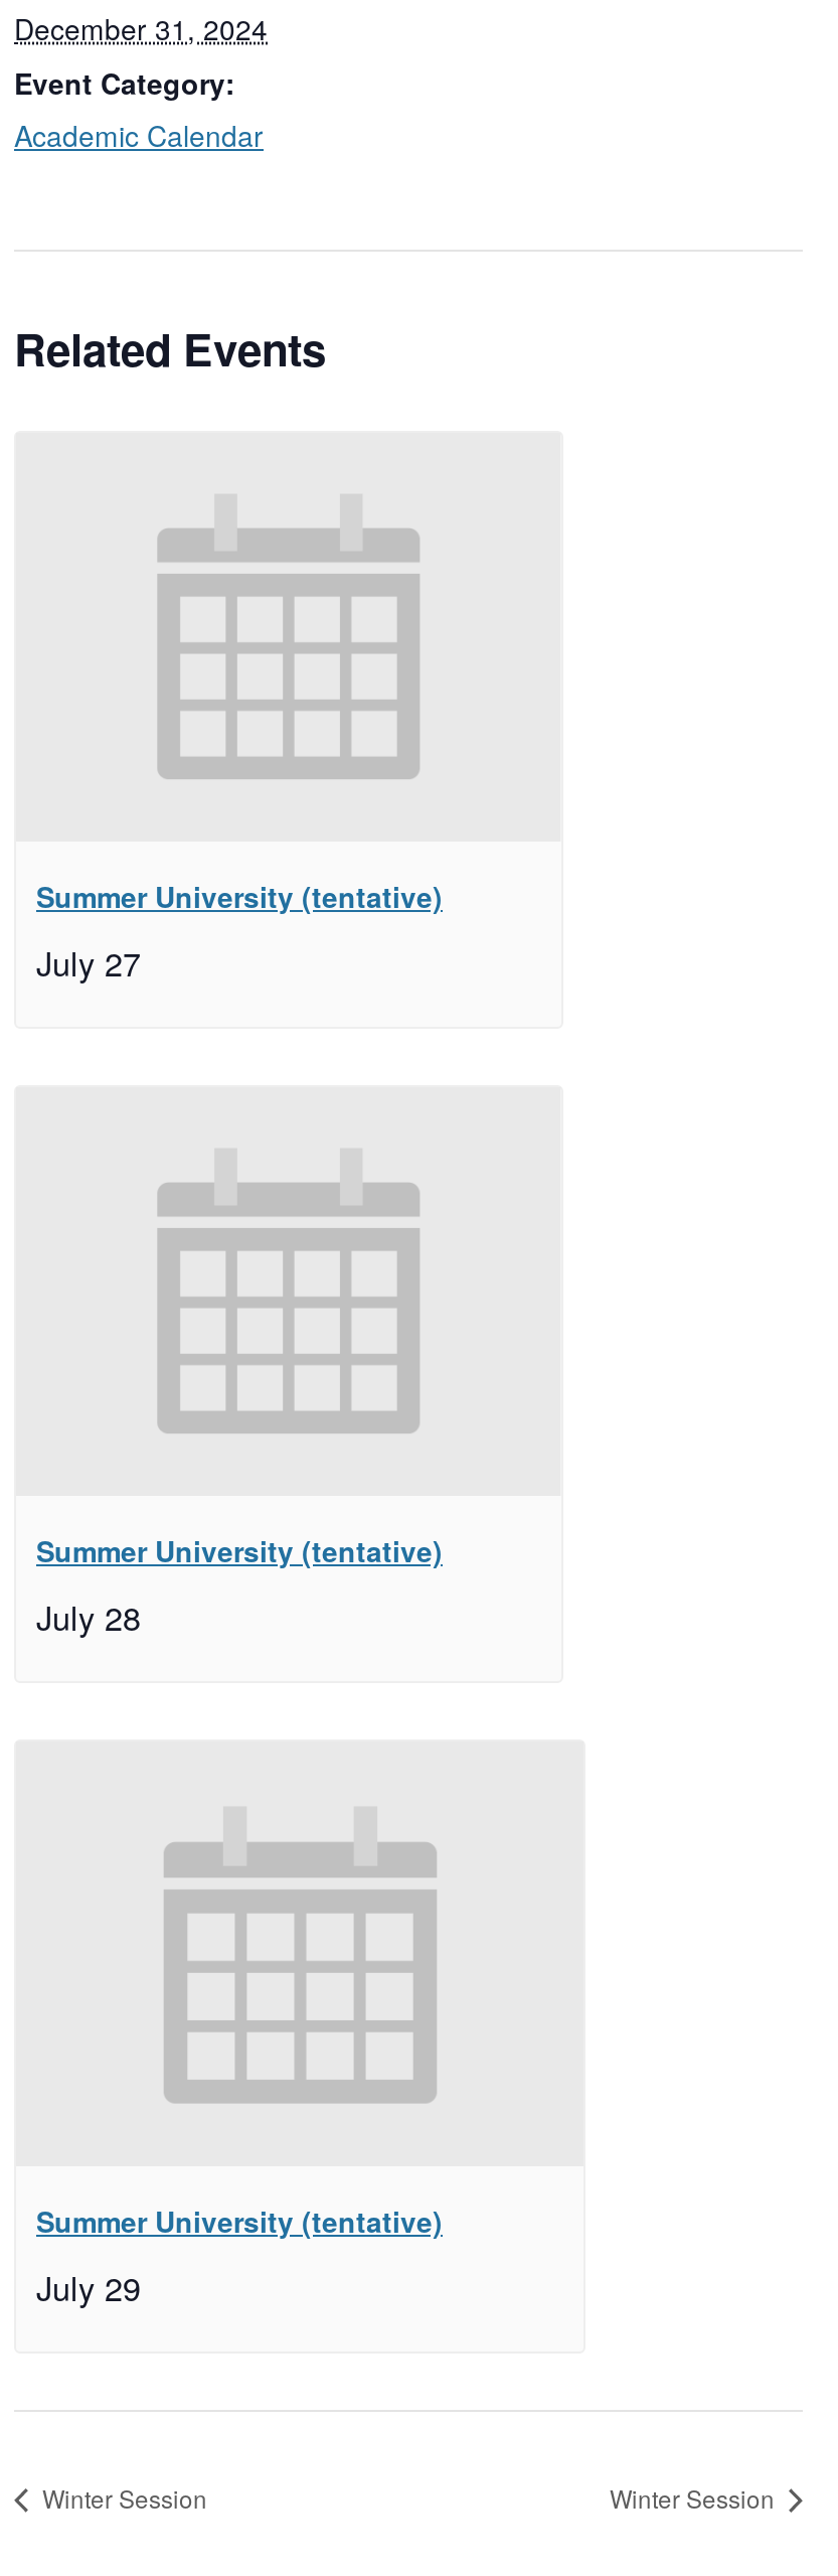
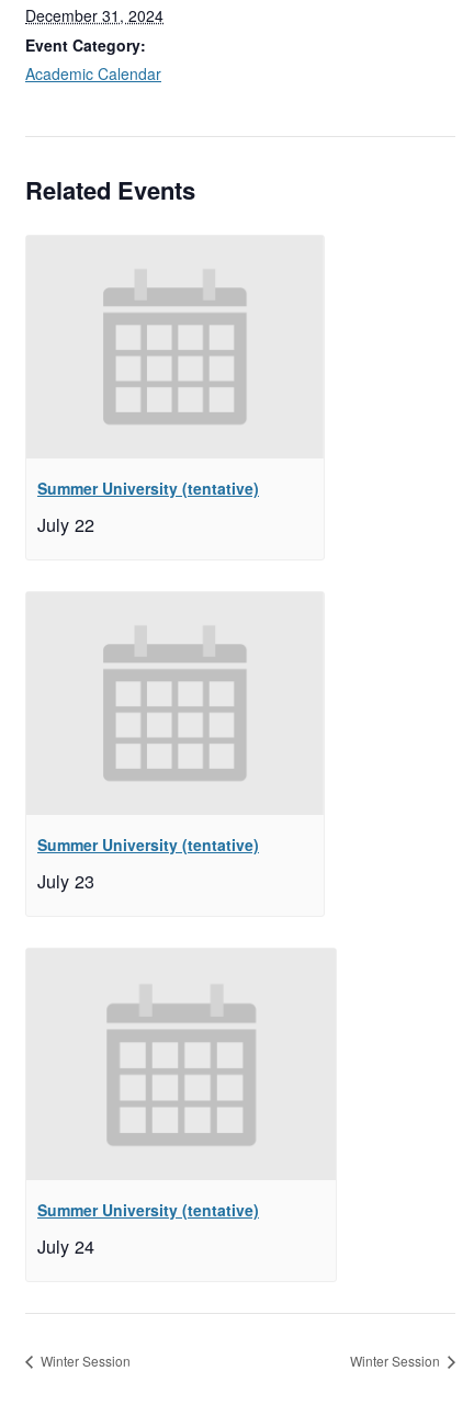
- July 27
+ July 22

- July 28
+ July 23

- July 29
+ July 24
